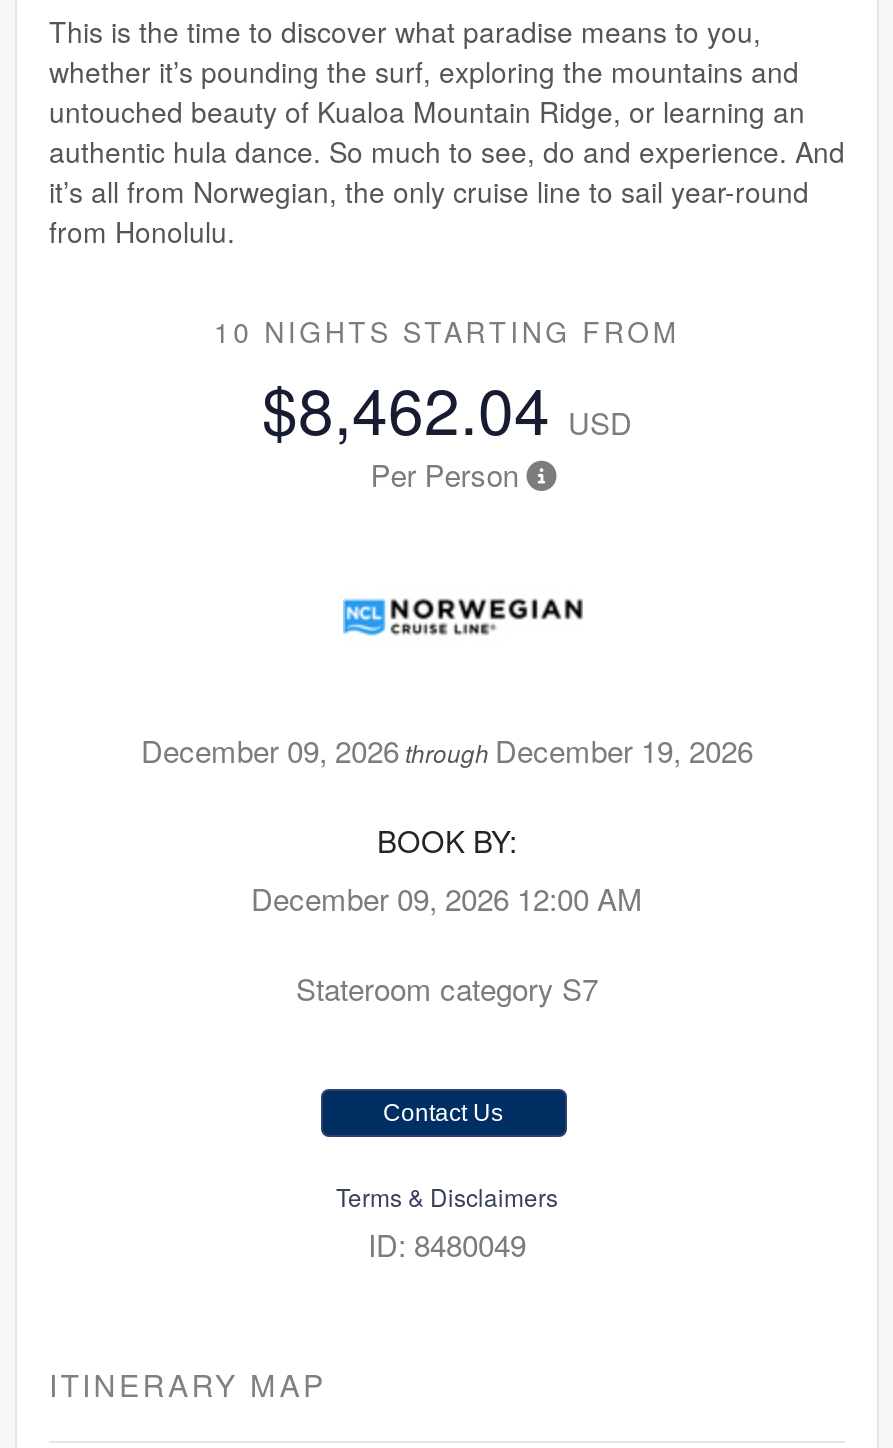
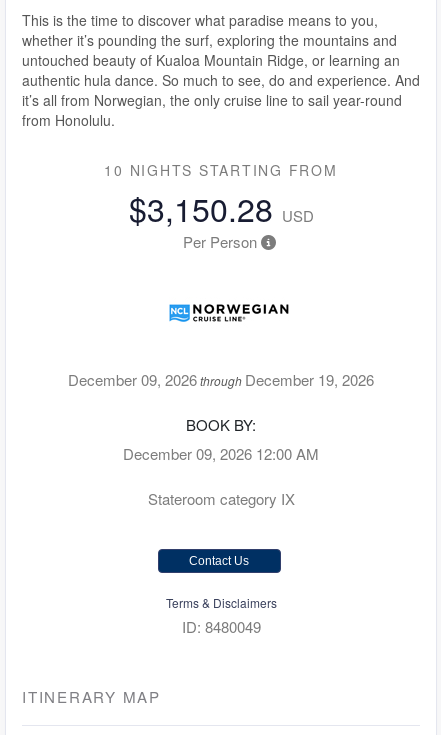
- $8,462.04 USD
+ $3,150.28 USD

- Stateroom category S7
+ Stateroom category IX
